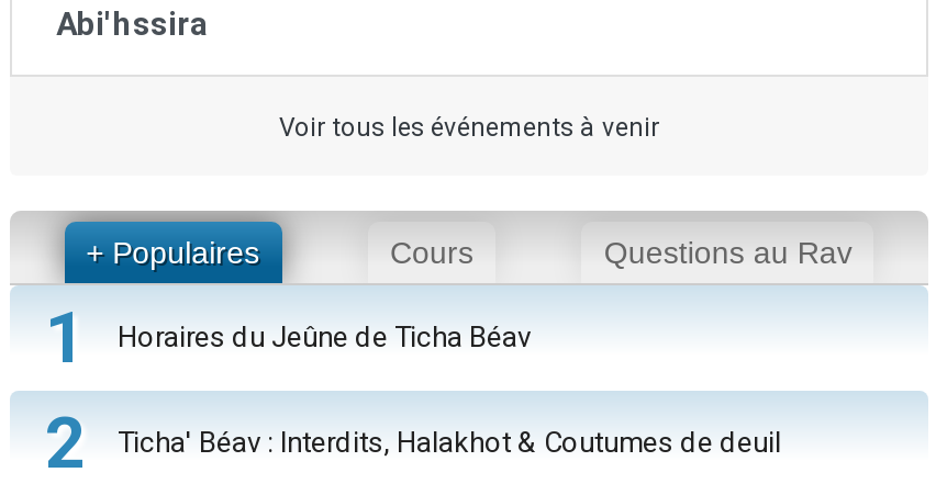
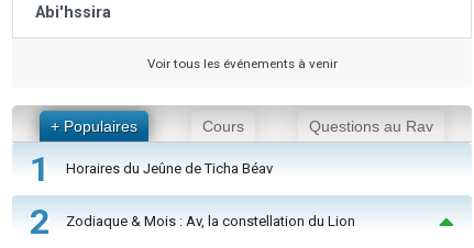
- Ticha' Béav : Interdits, Halakhot & Coutumes de deuil
+ Zodiaque & Mois : Av, la constellation du Lion
